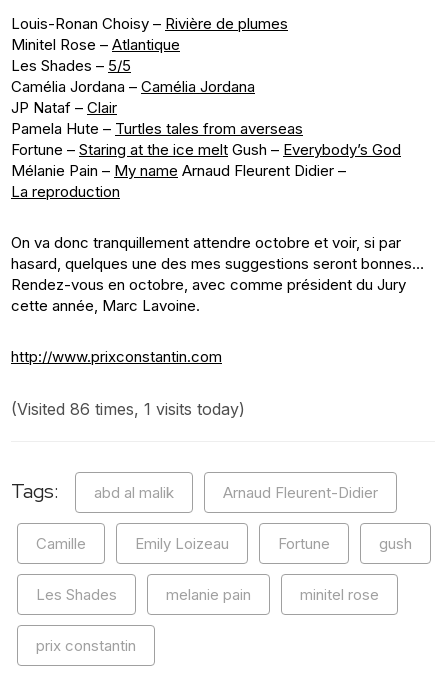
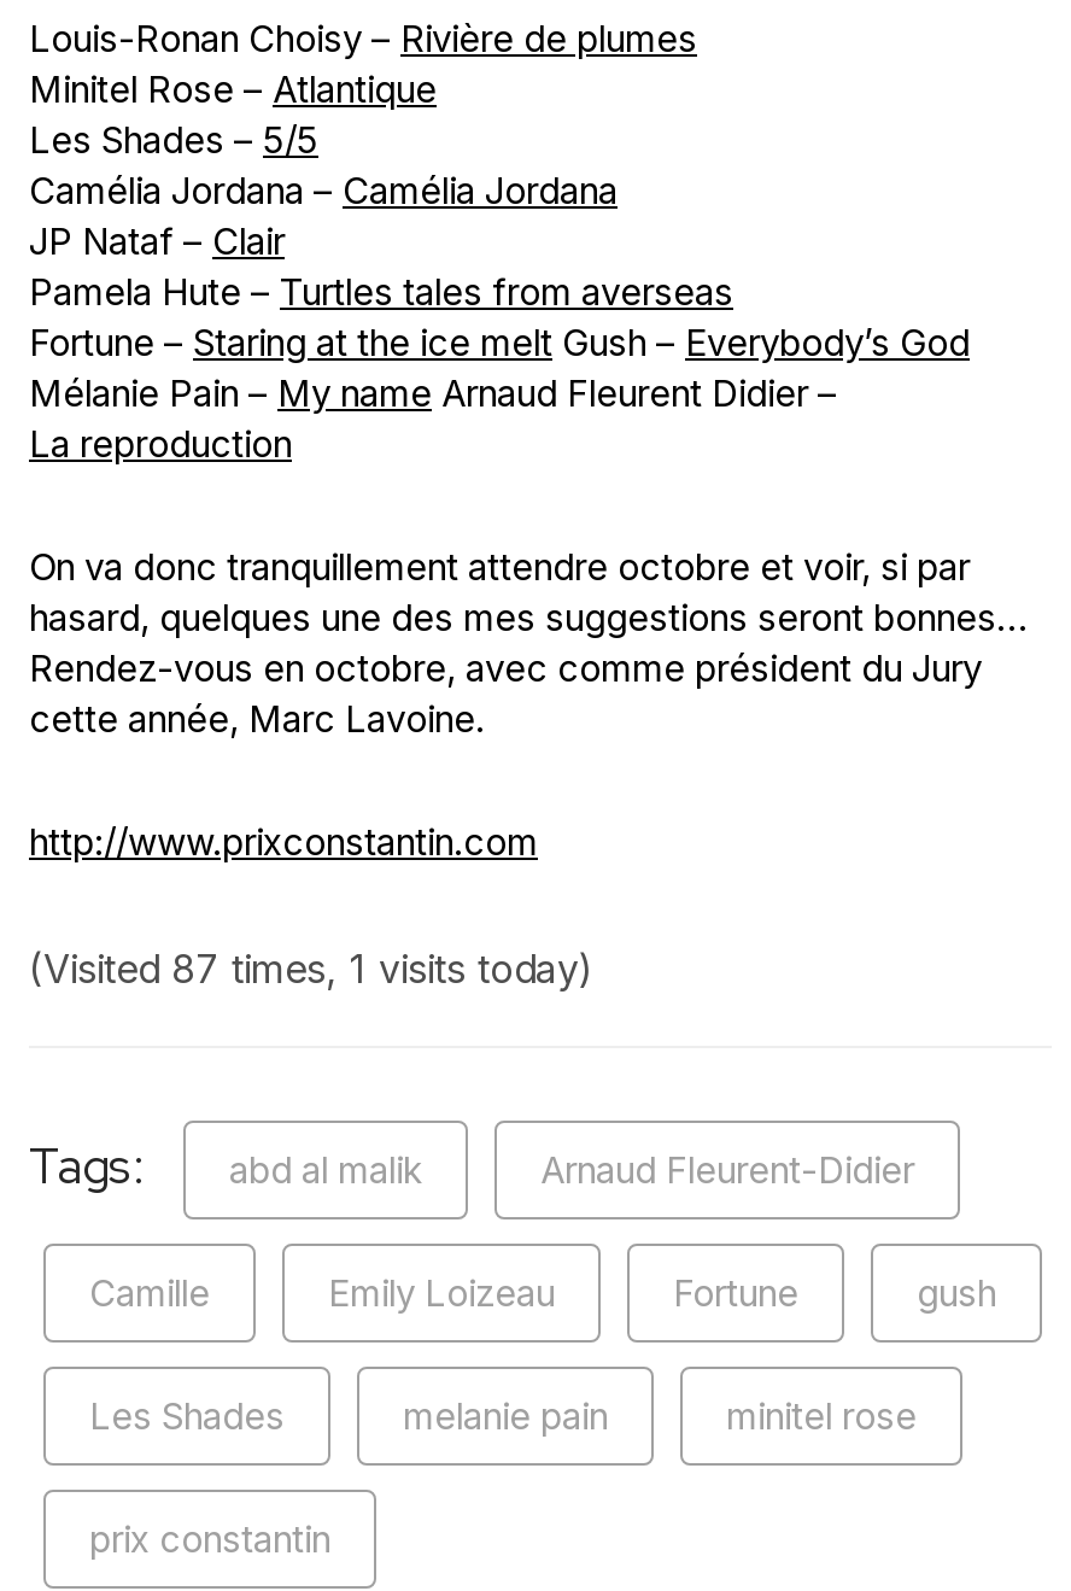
- (Visited 86 times, 1 visits today)
+ (Visited 87 times, 1 visits today)
